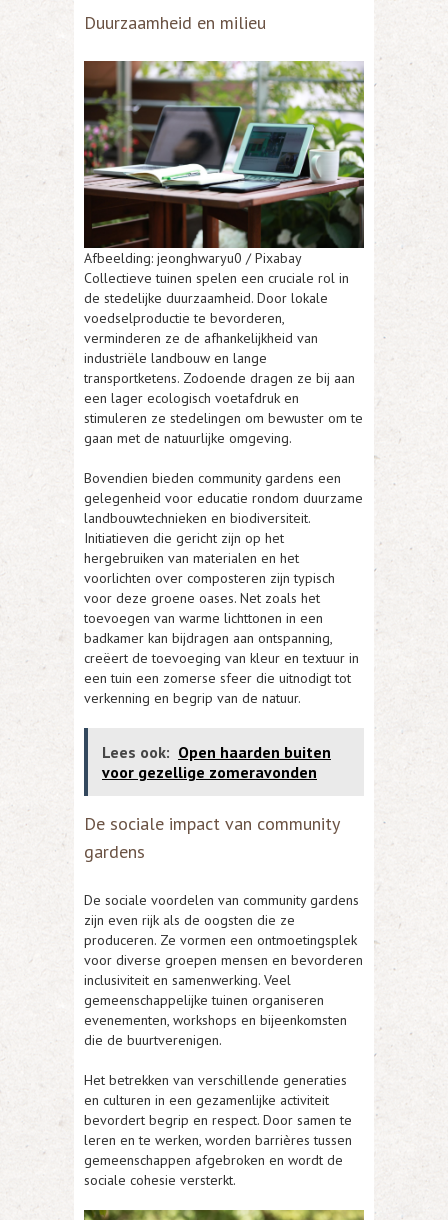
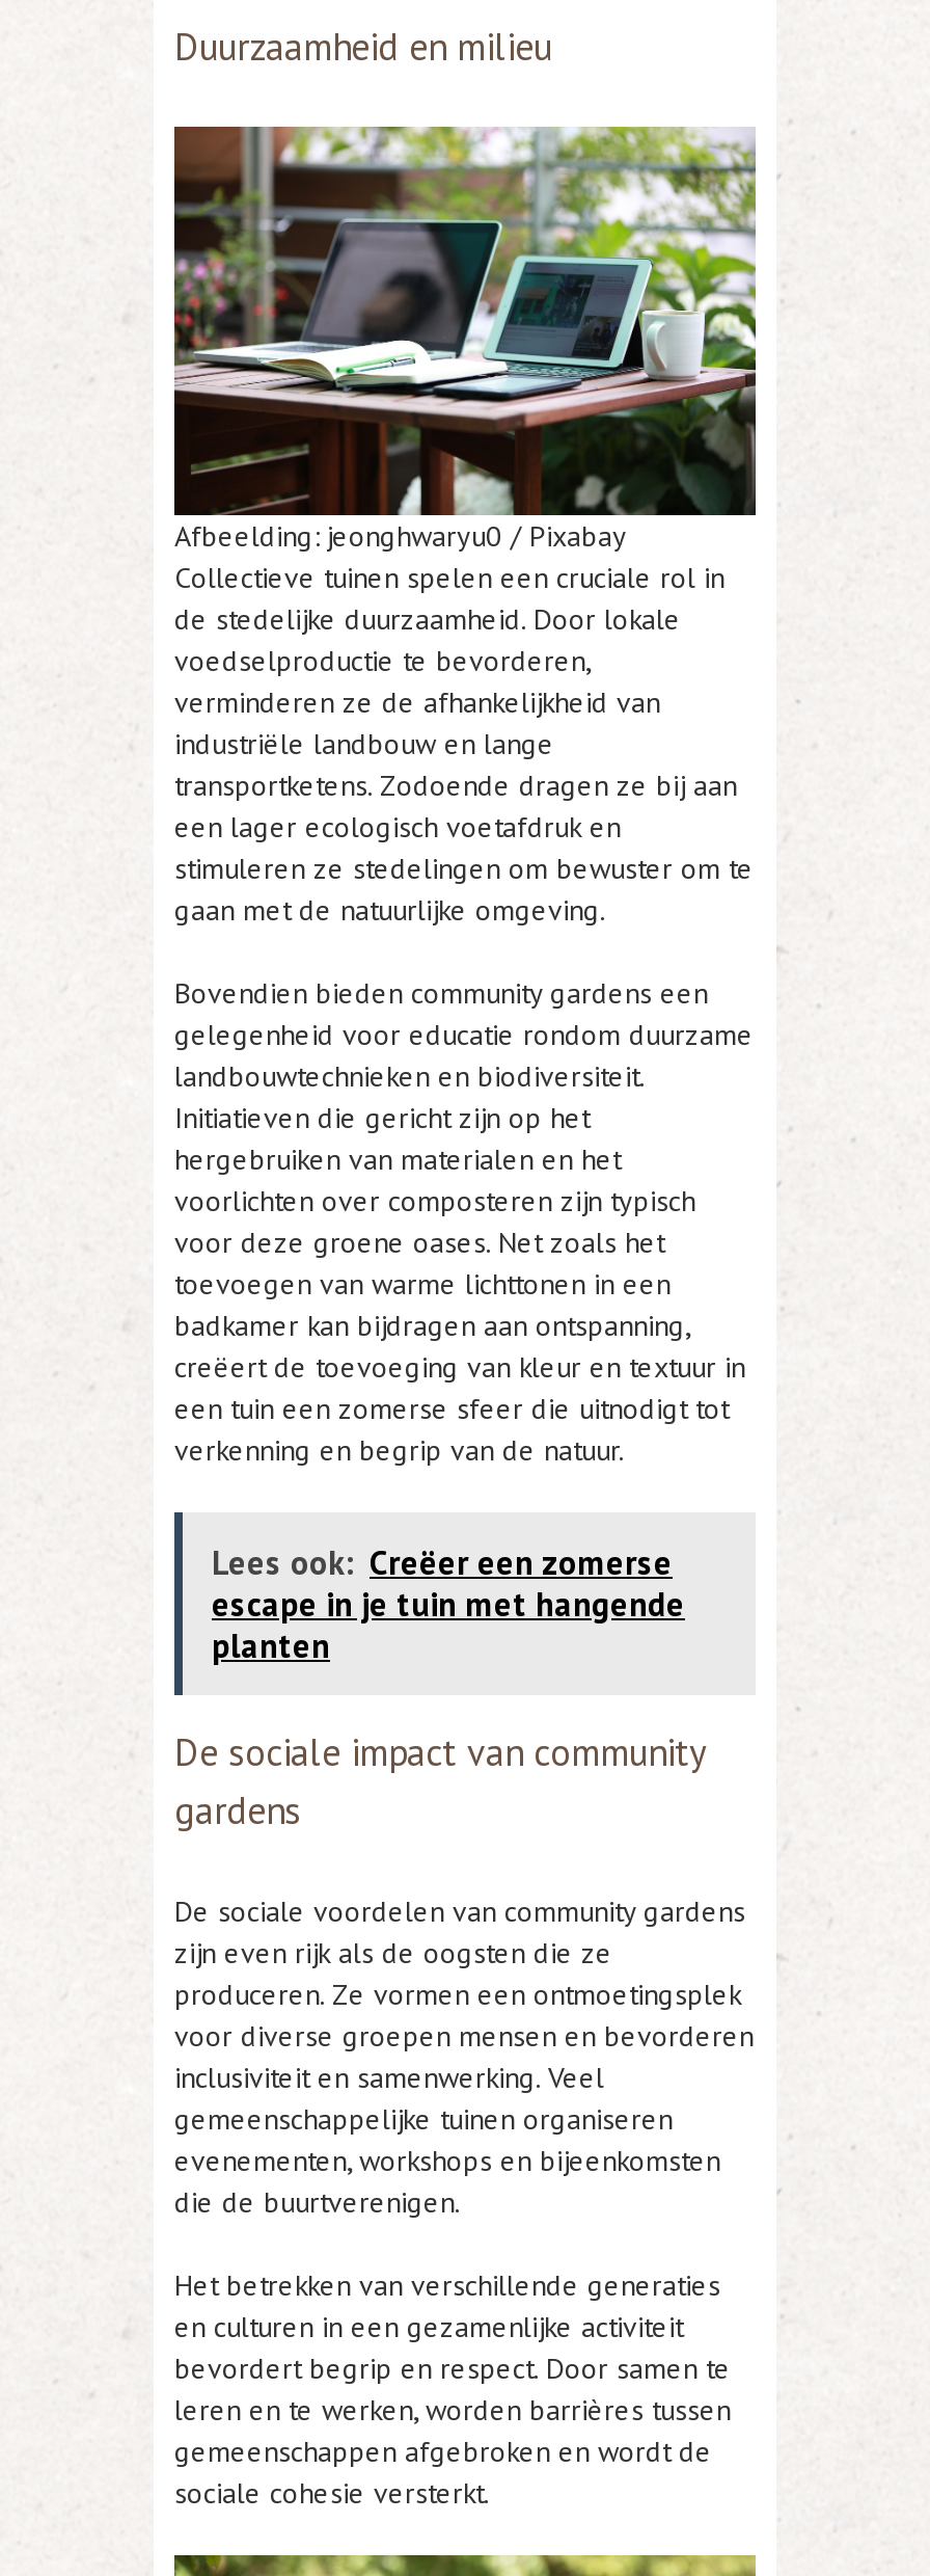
- Lees ook: Open haarden buiten
- voor gezellige zomeravonden
+ Lees ook: Creëer een zomerse
+ escape in je tuin met hangende
+ planten
